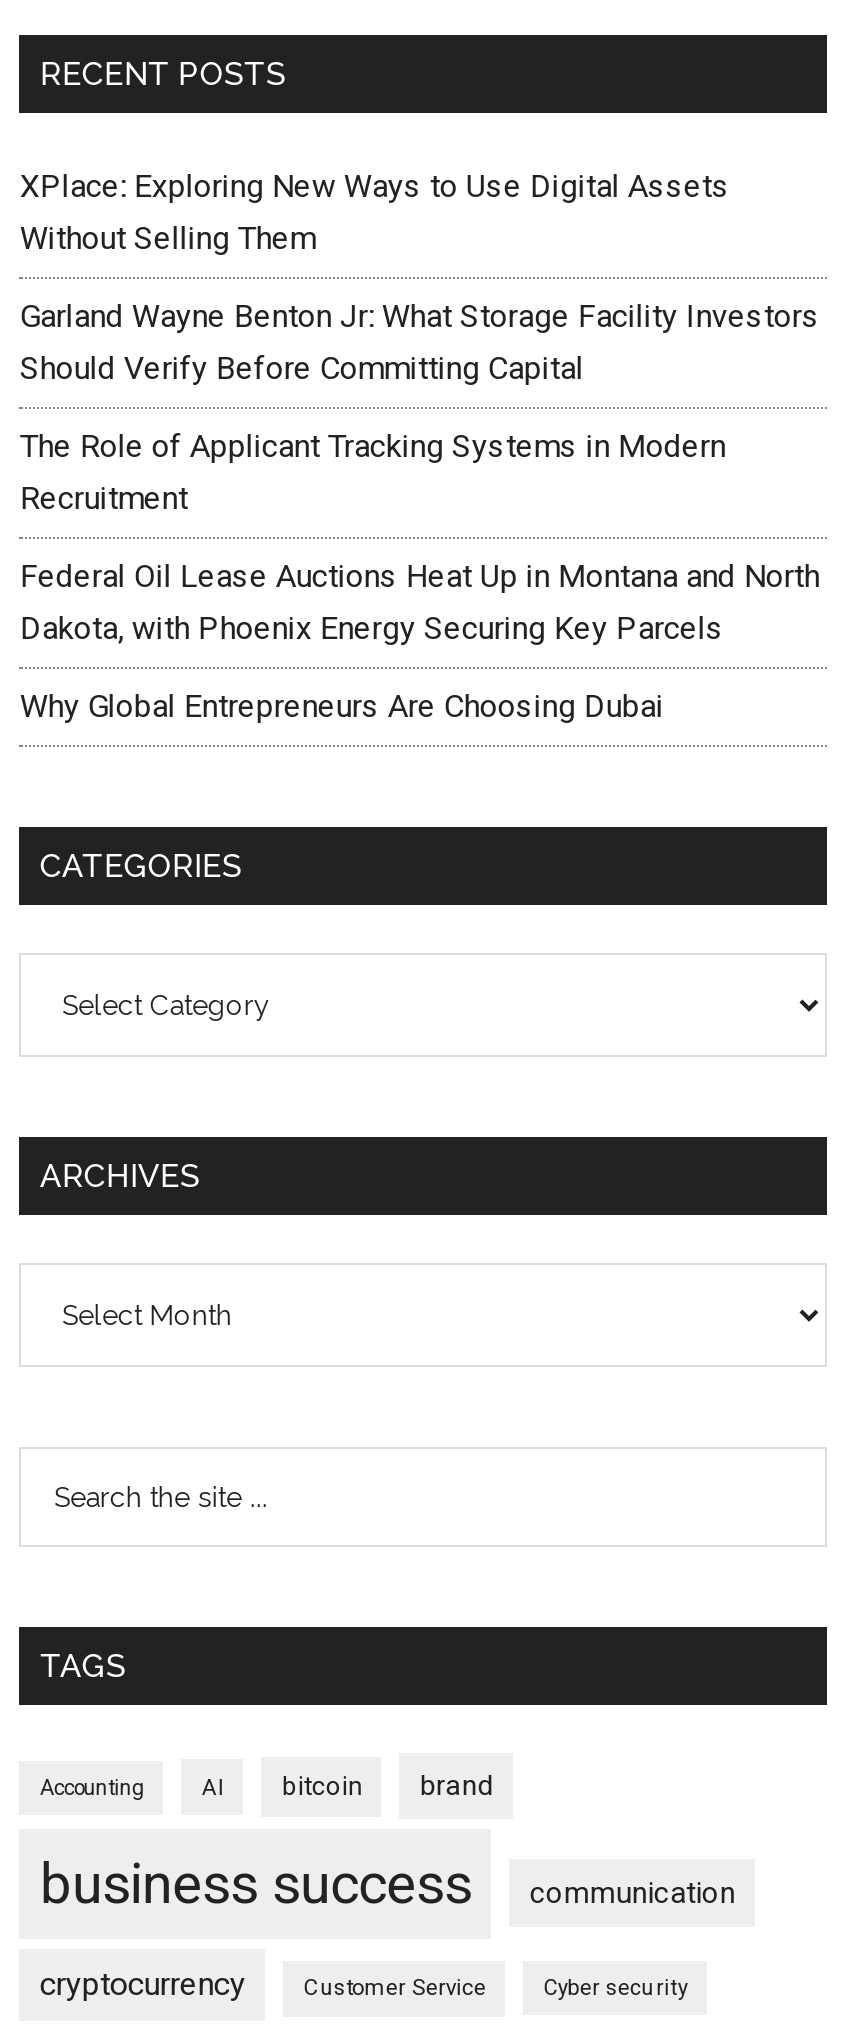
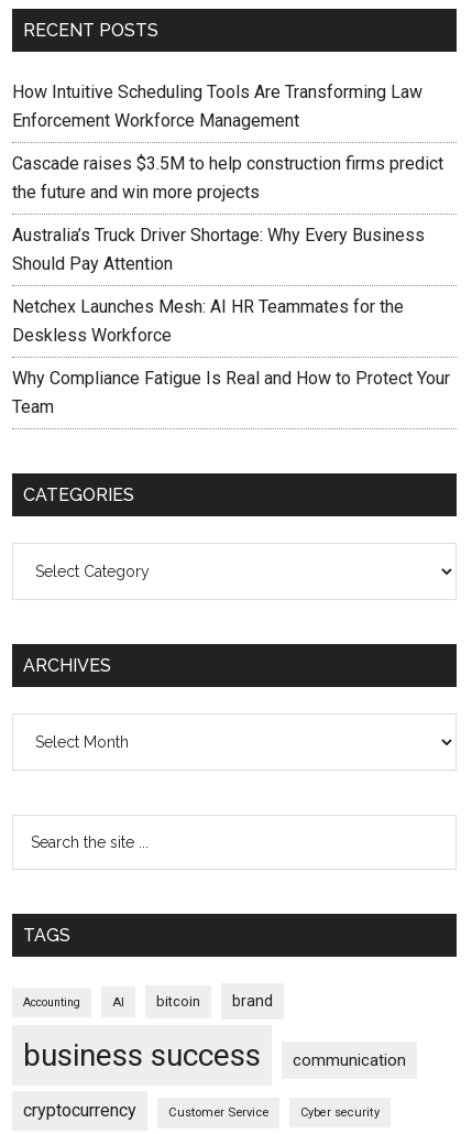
- XPlace: Exploring New Ways to Use Digital Assets
- Without Selling Them
+ How Intuitive Scheduling Tools Are Transforming Law
+ Enforcement Workforce Management

- Garland Wayne Benton Jr: What Storage Facility Investors
- Should Verify Before Committing Capital
+ Cascade raises $3.5M to help construction firms predict
+ the future and win more projects

- The Role of Applicant Tracking Systems in Modern
- Recruitment
+ Australia’s Truck Driver Shortage: Why Every Business
+ Should Pay Attention

- Federal Oil Lease Auctions Heat Up in Montana and North
- Dakota, with Phoenix Energy Securing Key Parcels
+ Netchex Launches Mesh: AI HR Teammates for the
+ Deskless Workforce

- Why Global Entrepreneurs Are Choosing Dubai
+ Why Compliance Fatigue Is Real and How to Protect Your
+ Team
